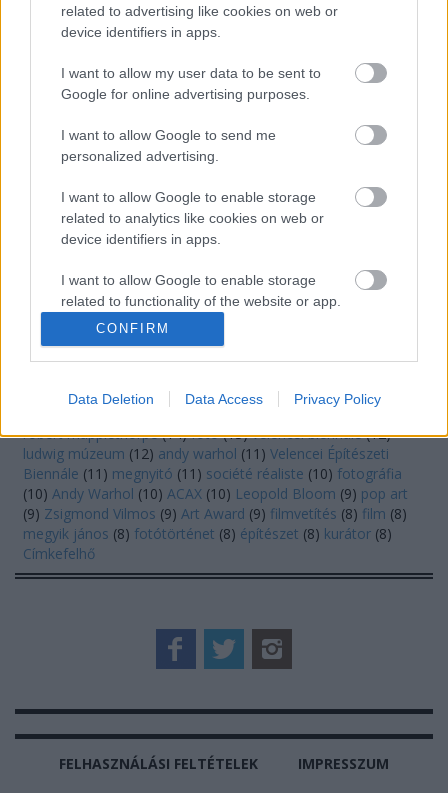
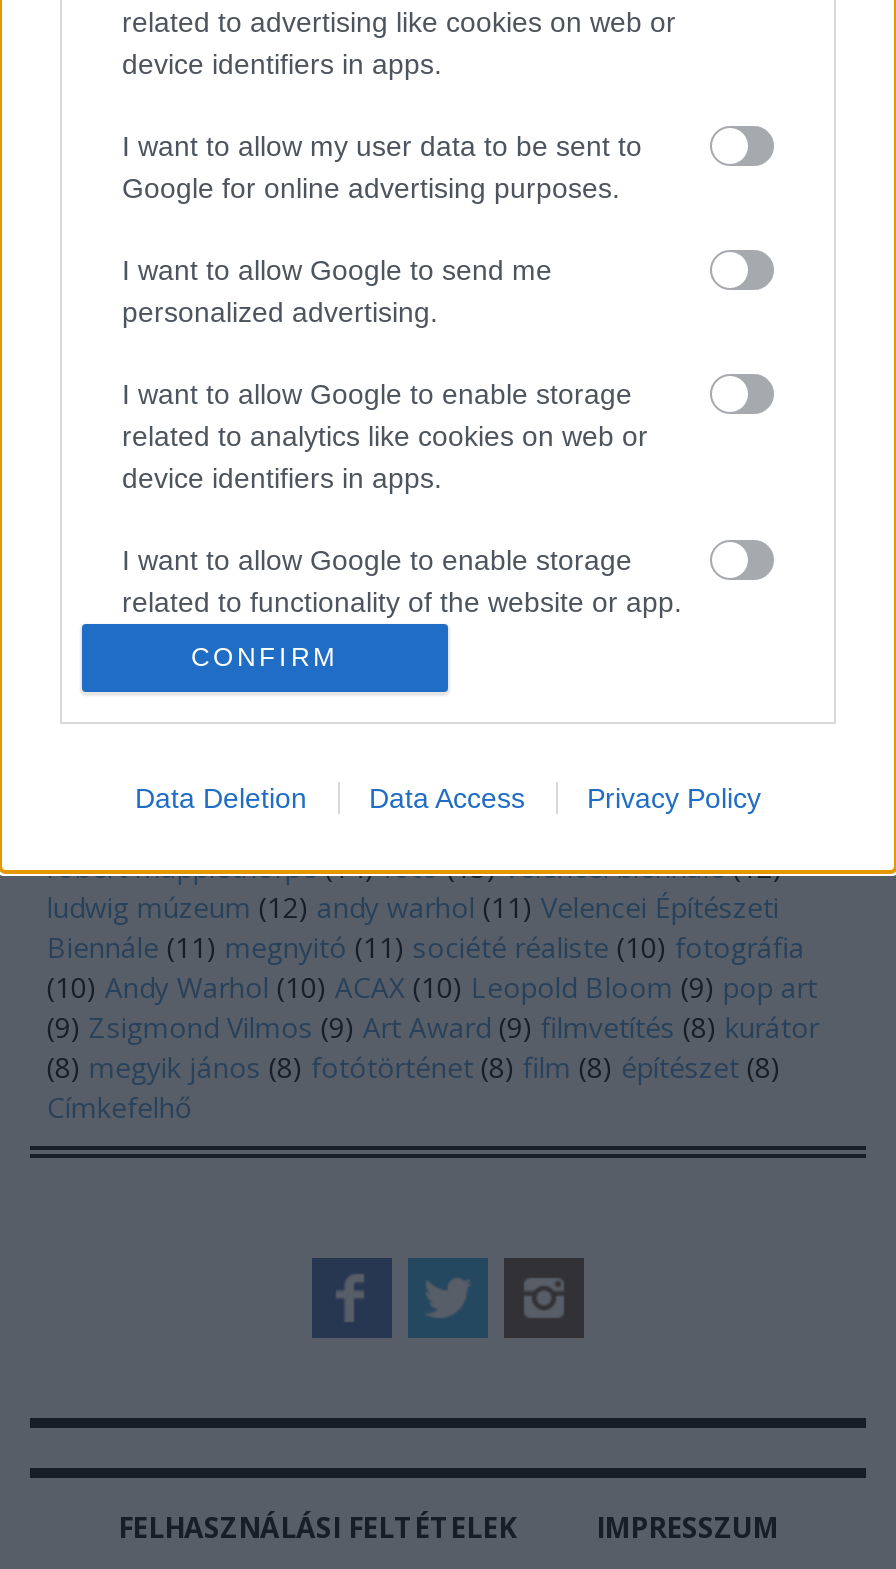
- (9) Zsigmond Vilmos (9) Art Award (9) filmvetítés (8) film (8)
- megyik jános (8) fotótörténet (8) építészet (8) kurátor (8)
+ (9) Zsigmond Vilmos (9) Art Award (9) filmvetítés (8) kurátor
+ (8) megyik jános (8) fotótörténet (8) film (8) építészet (8)
